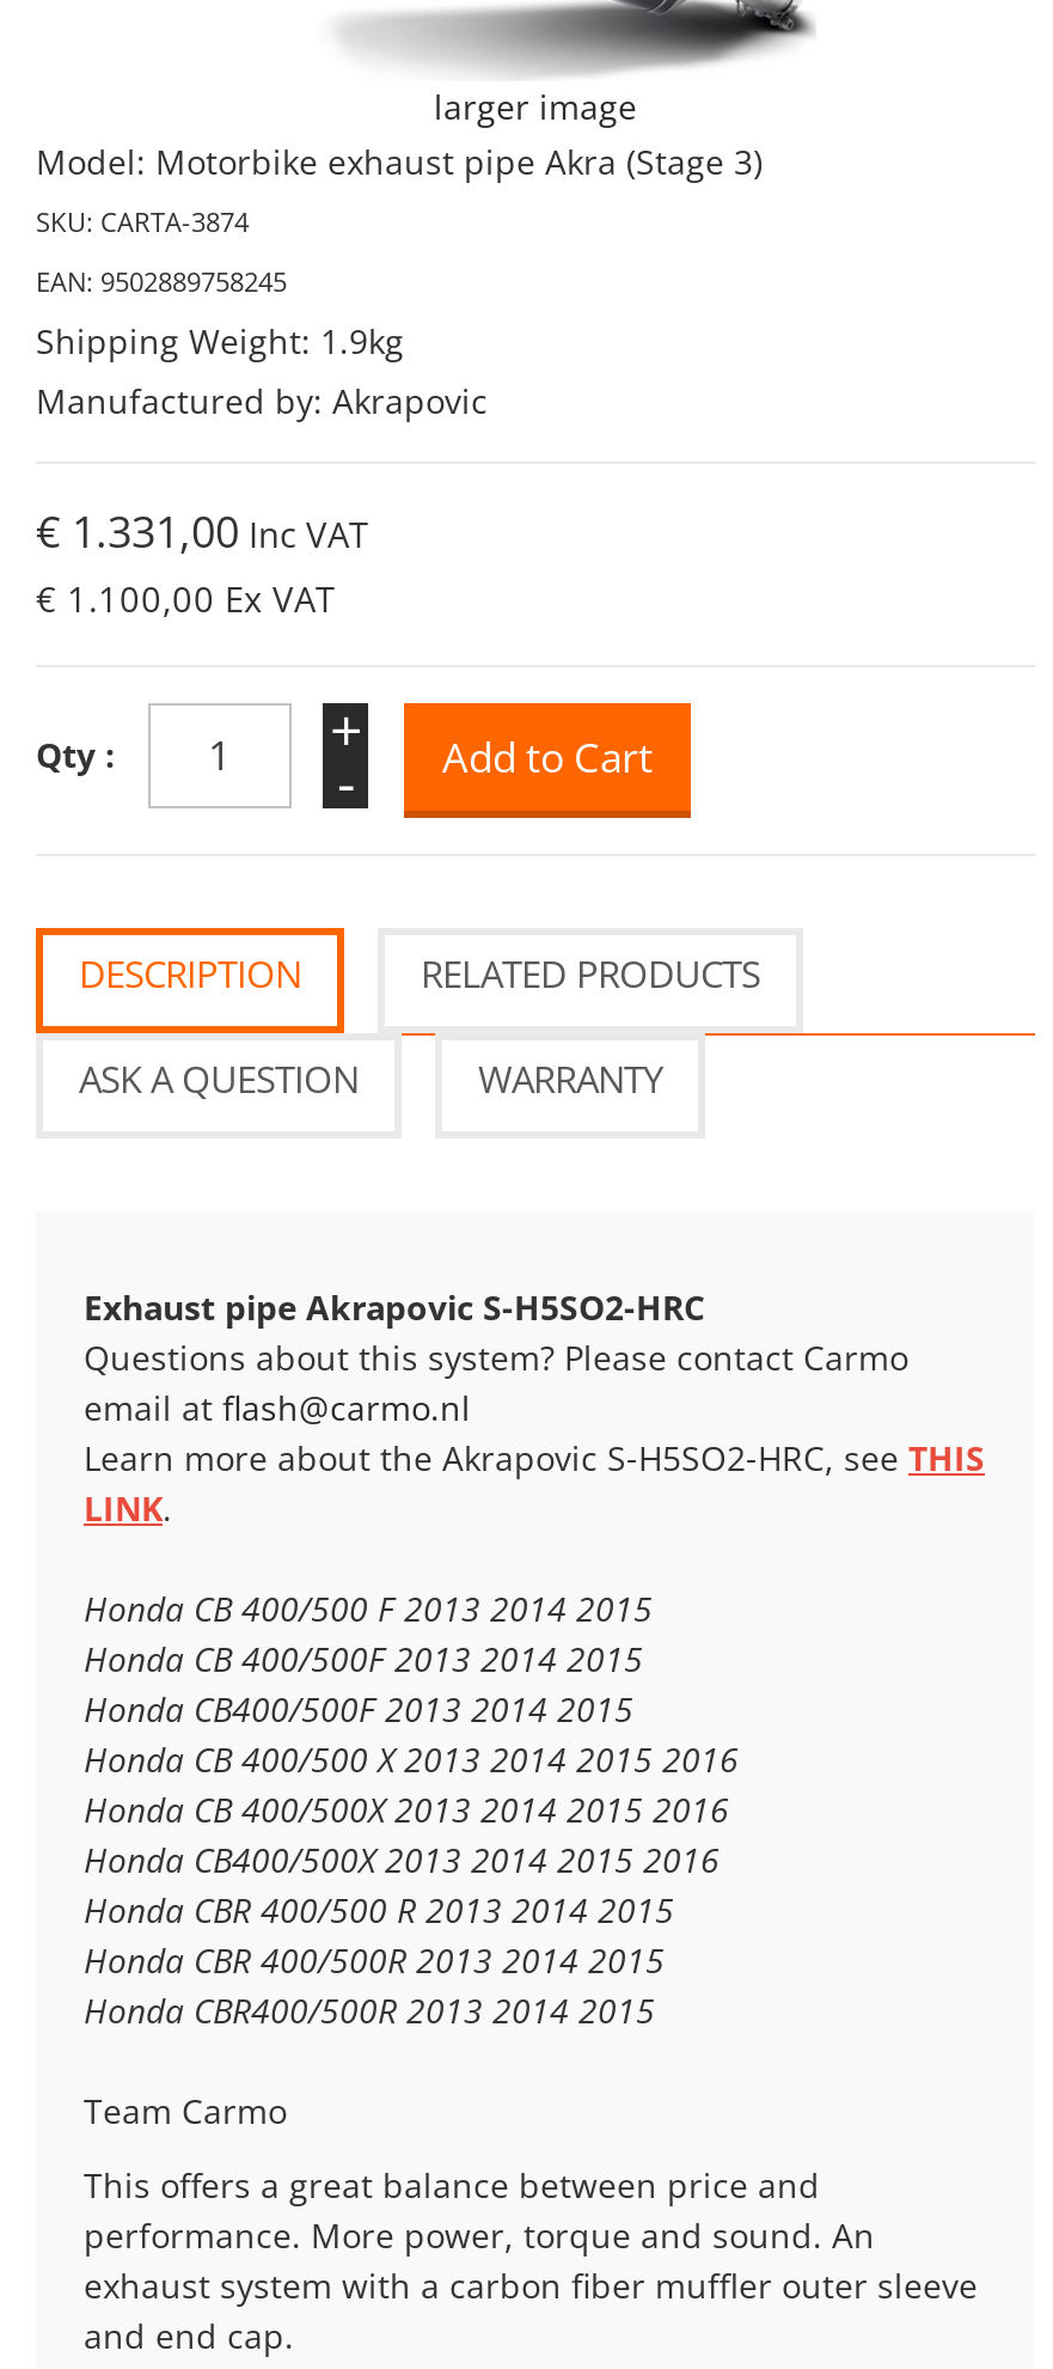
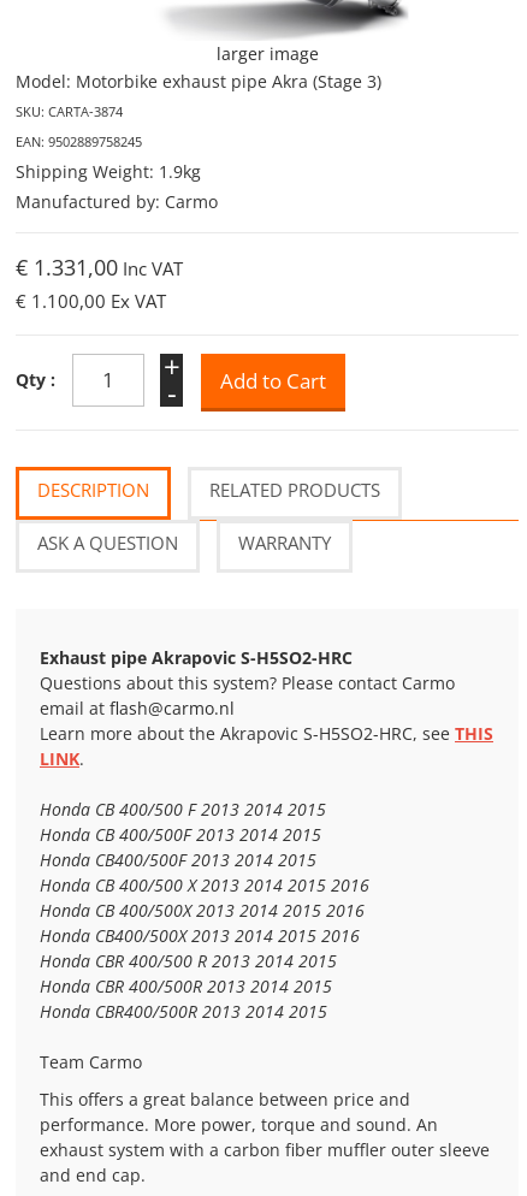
- Manufactured by: Akrapovic
+ Manufactured by: Carmo
